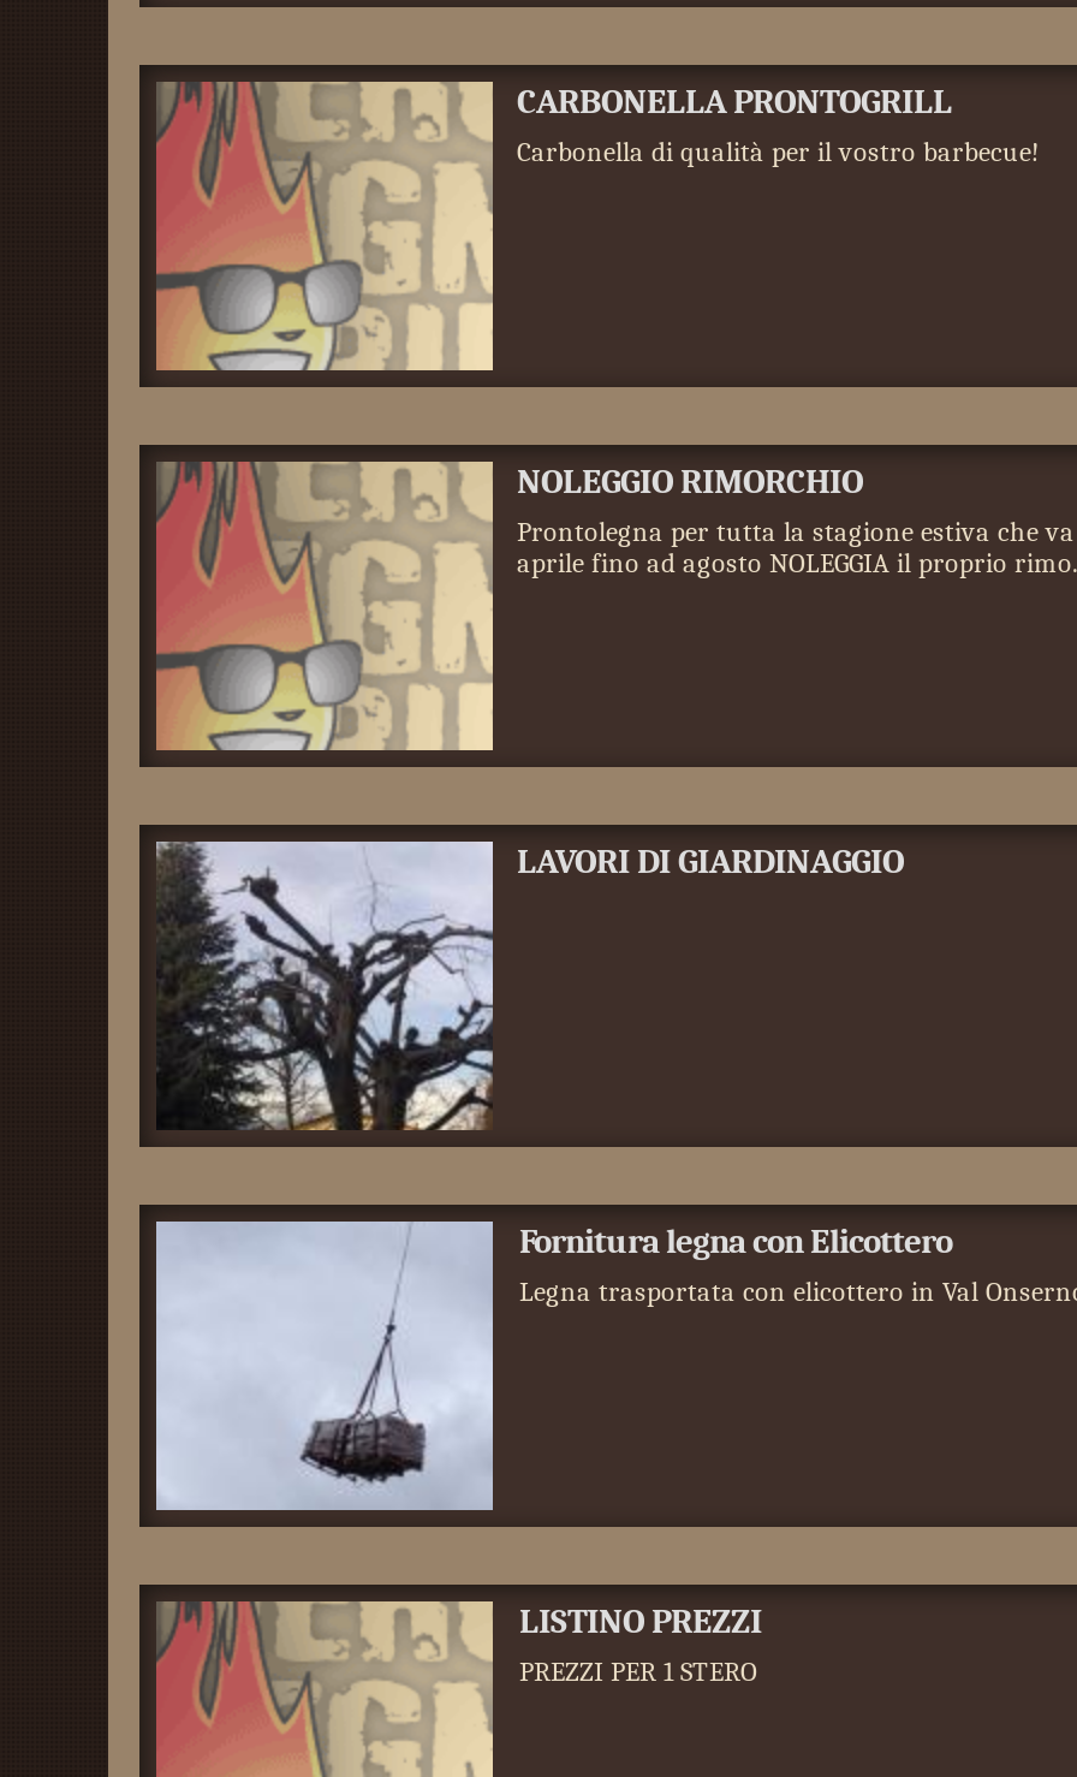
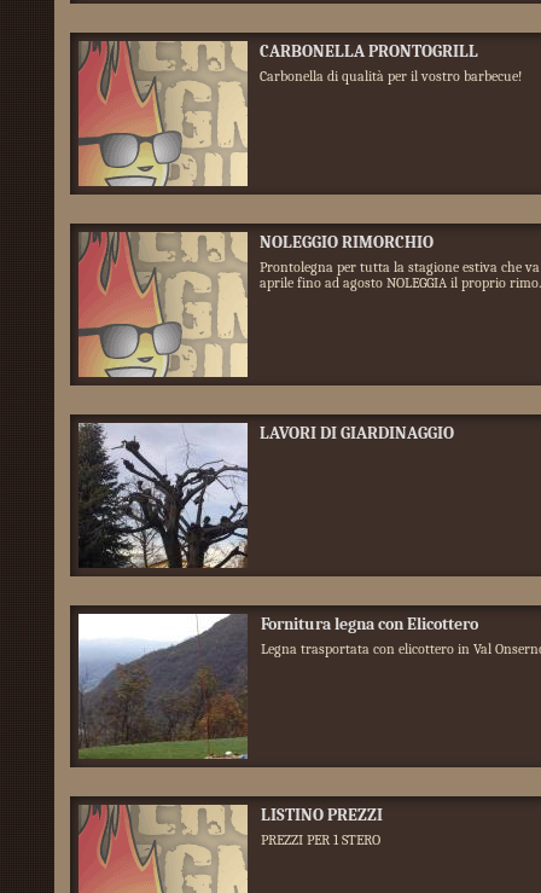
- [image]
+ [image]
